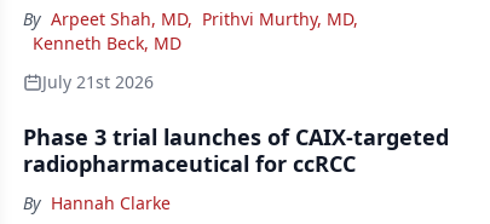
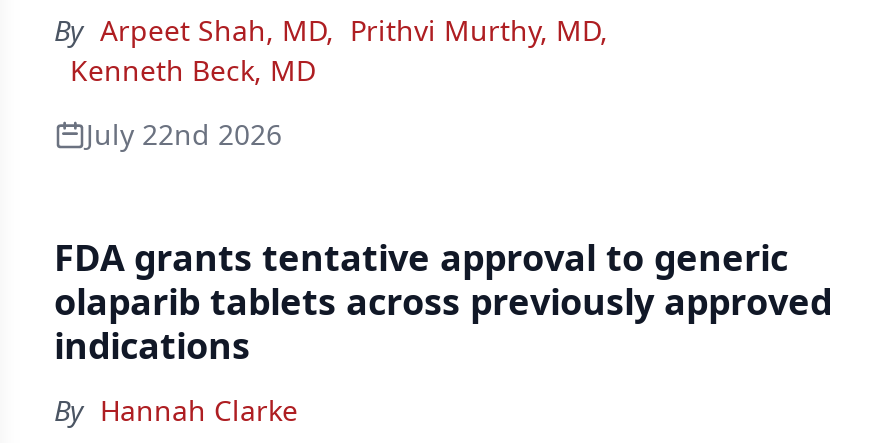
- July 21st 2026
+ July 22nd 2026

- Phase 3 trial launches of CAIX-targeted
- radiopharmaceutical for ccRCC
+ FDA grants tentative approval to generic
+ olaparib tablets across previously approved
+ indications
